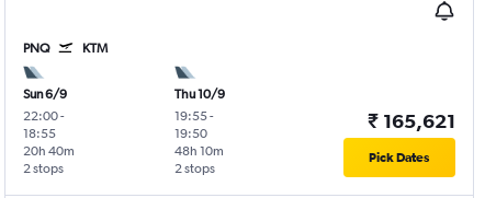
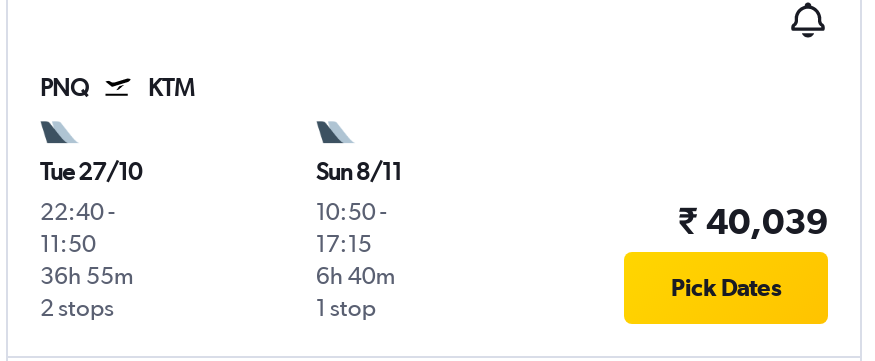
- Sun 6/9
- 22:00 -
- 18:55
+ Tue 27/10
+ 22:40 -
+ 11:50

- Thu 10/9
- 19:55 -
- 19:50
+ Sun 8/11
+ 10:50 -
+ 17:15

- ₹ 165,621
+ ₹ 40,039

- 20h 40m
+ 36h 55m

- 48h 10m
+ 6h 40m

- 2 stops
+ 1 stop
